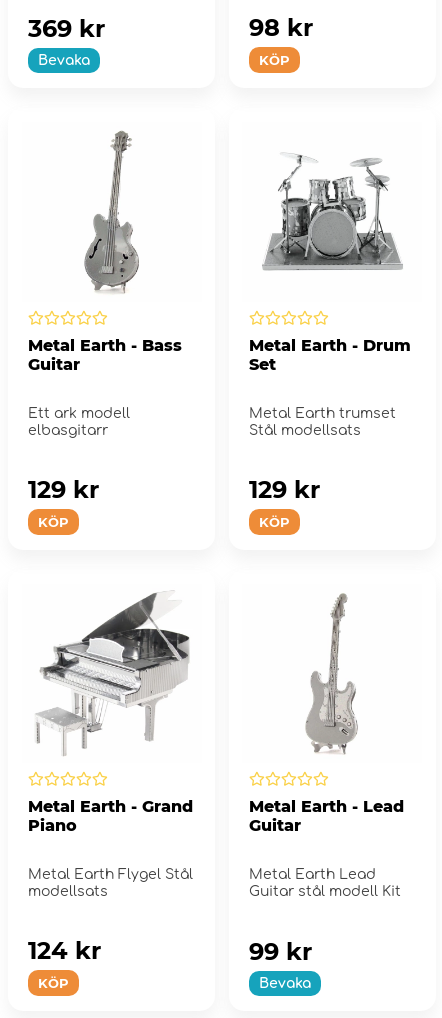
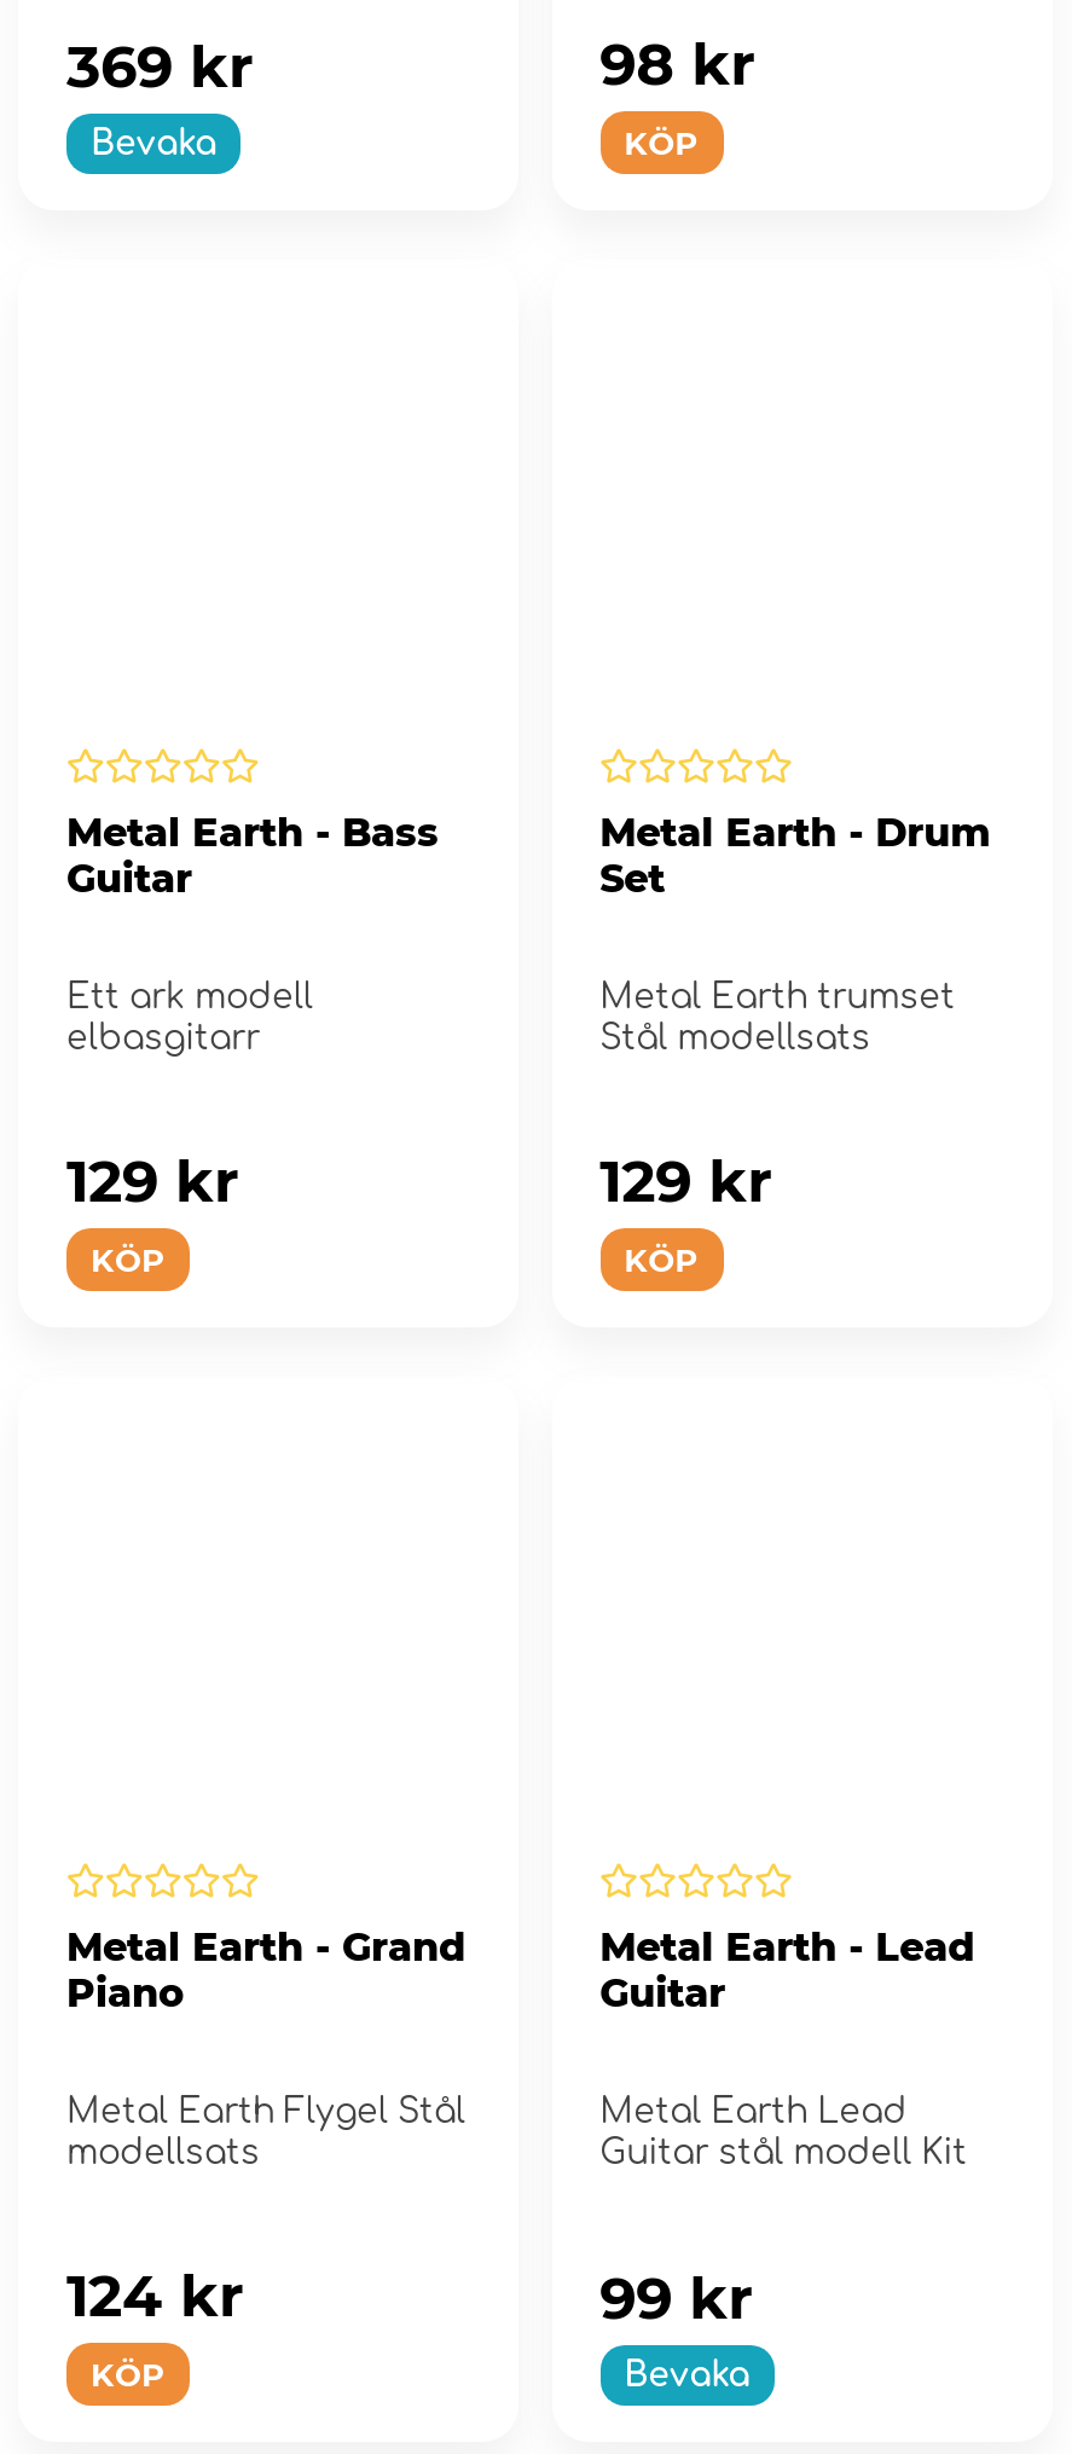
- [image]

- [image]

- [image]

- [image]
